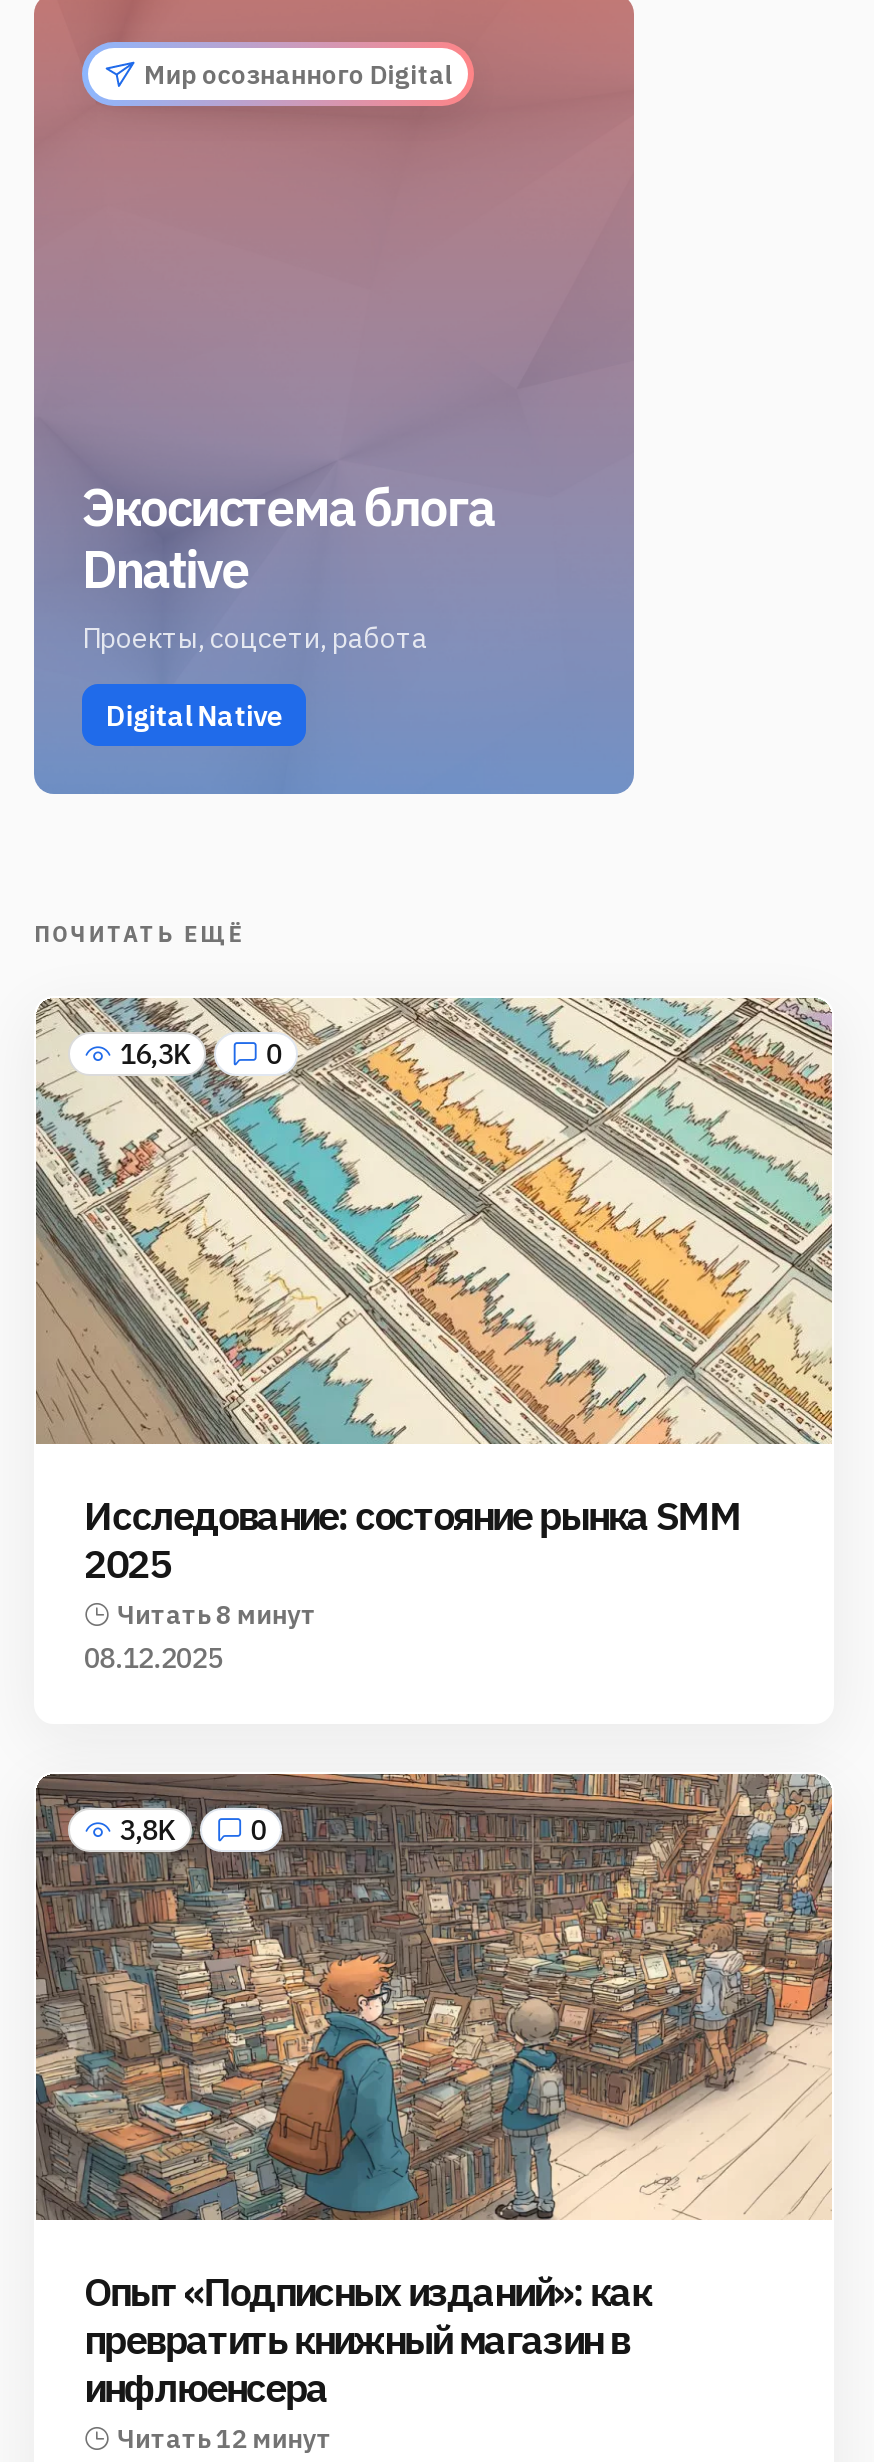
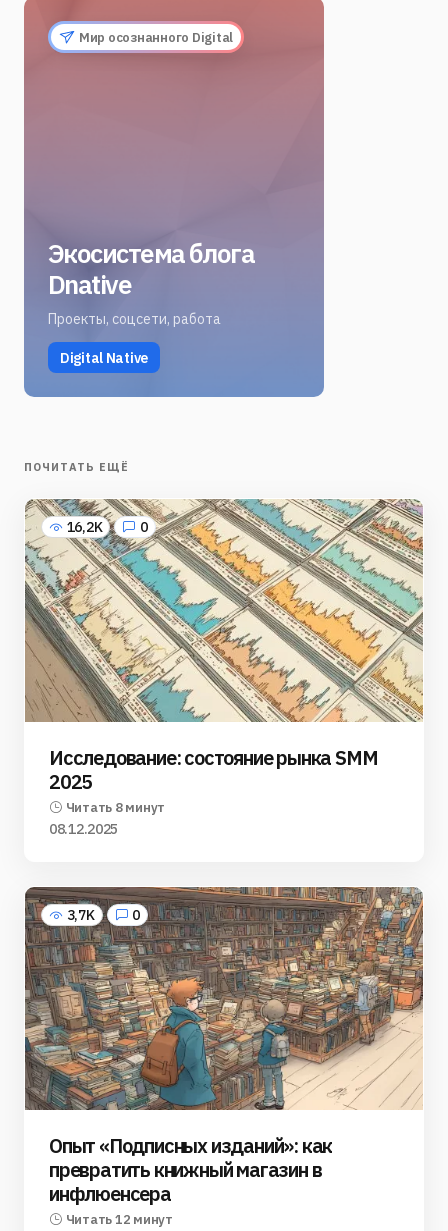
- 16,3K
+ 16,2K

- 3,8K
+ 3,7K
